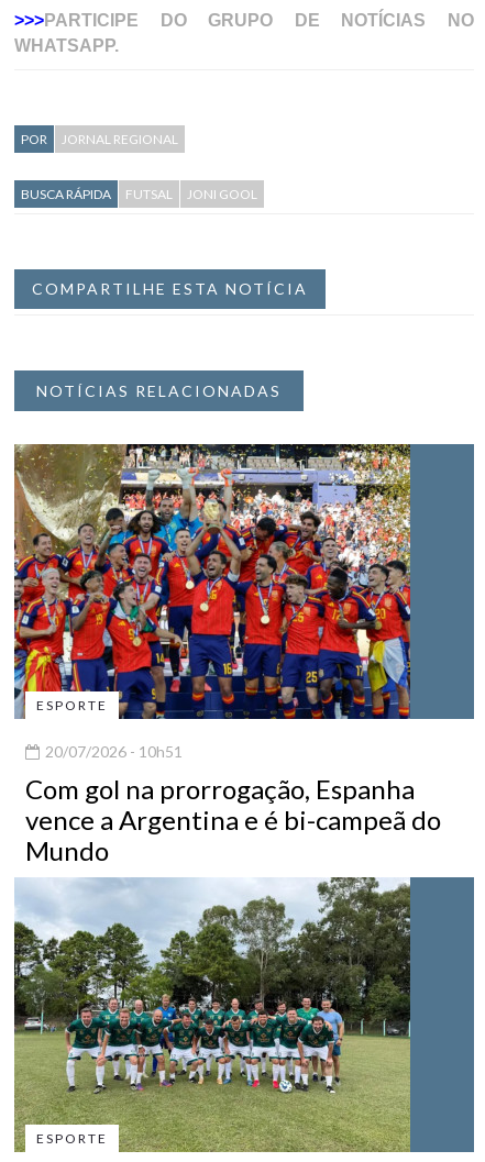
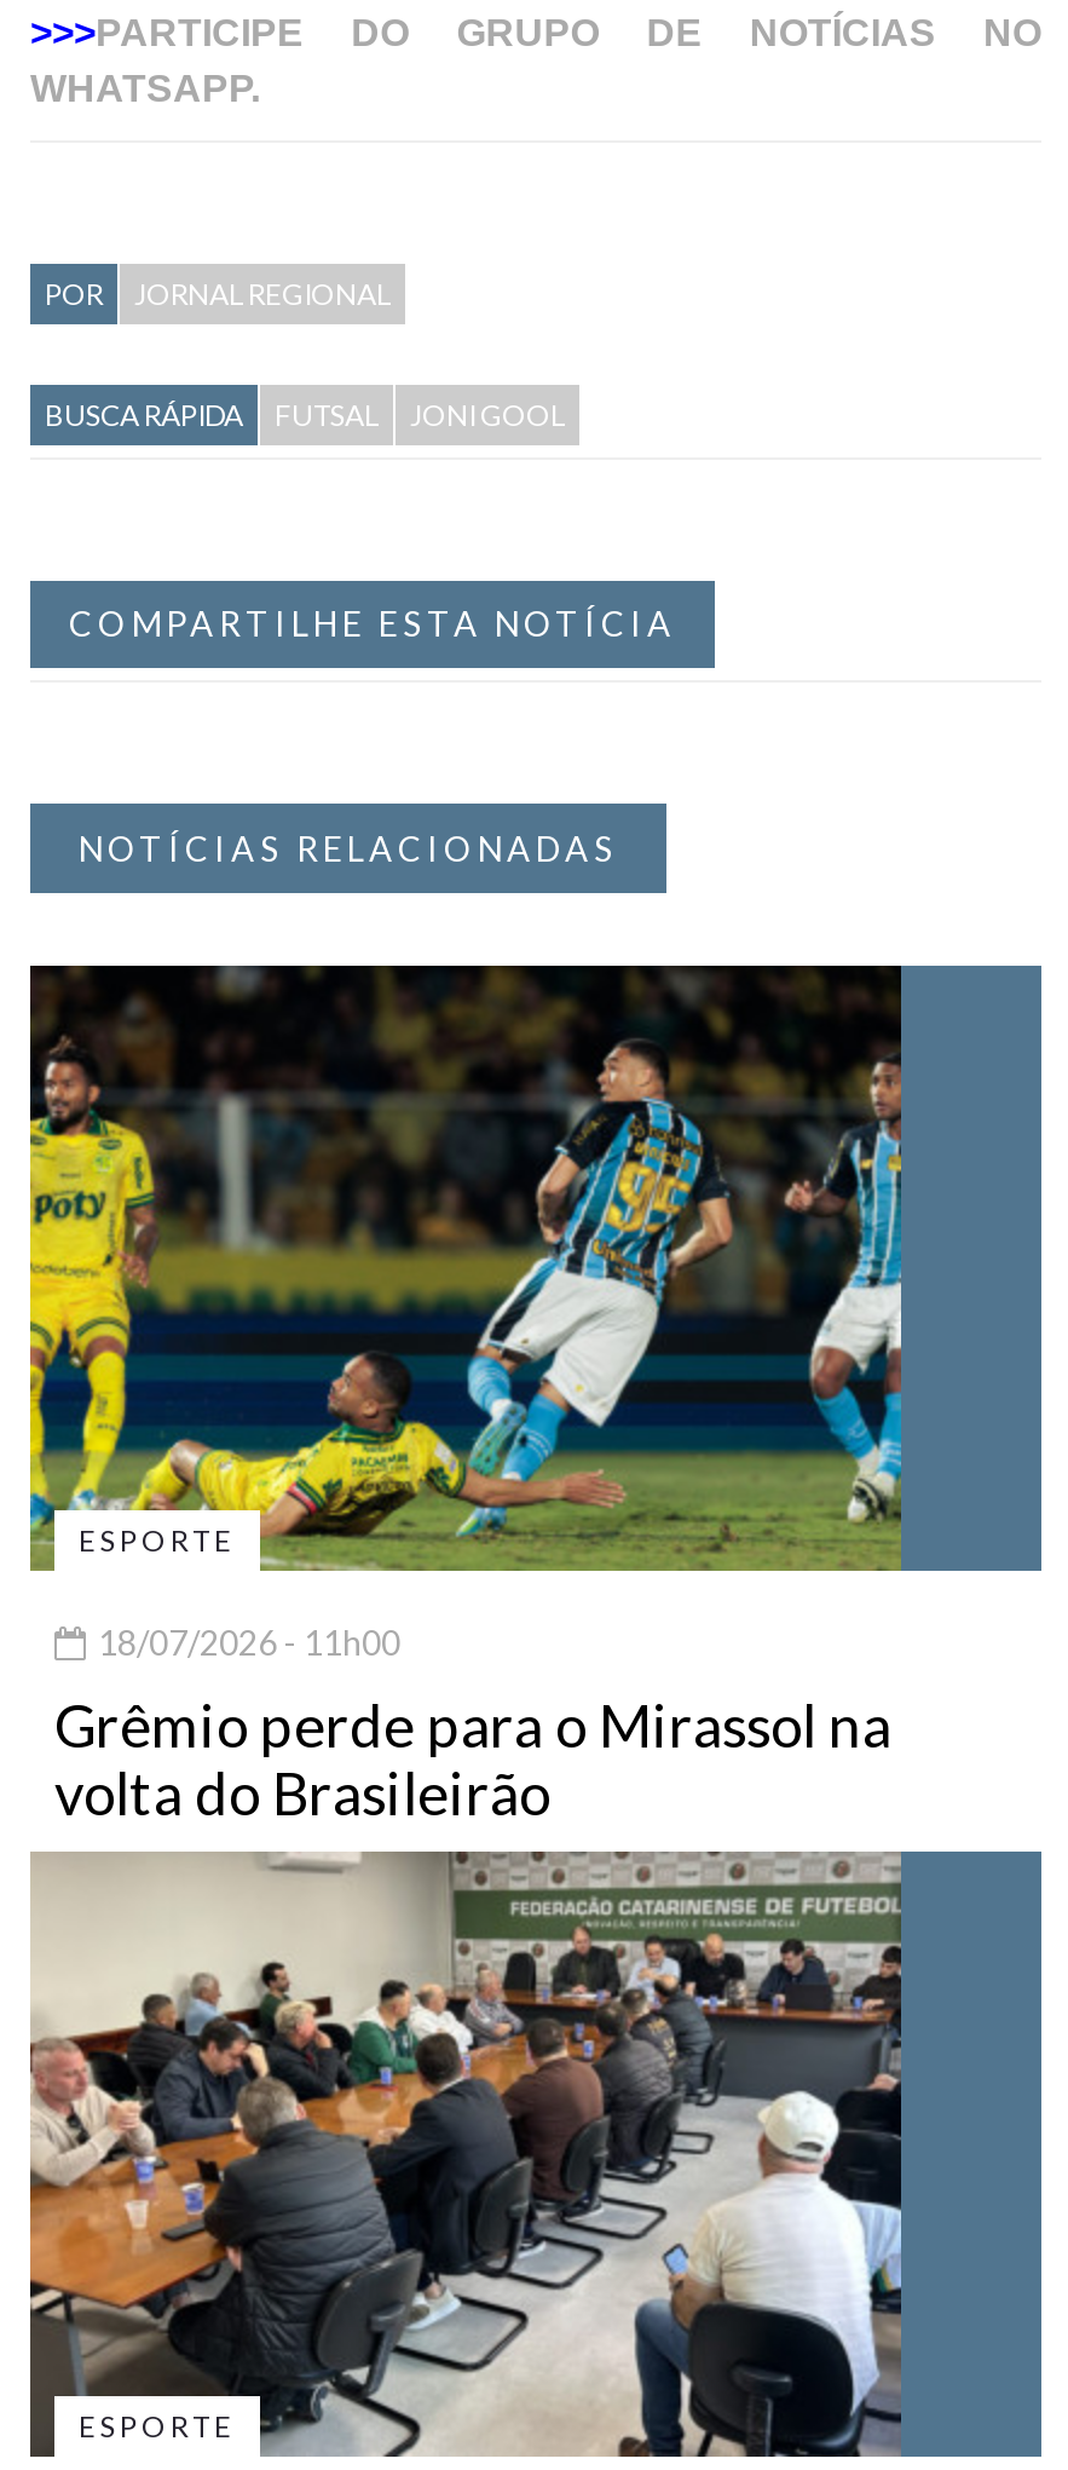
- [image]
- 20/07/2026 - 10h51
- Com gol na prorrogação, Espanha
- vence a Argentina e é bi-campeã do
- Mundo
+ [image]
+ 18/07/2026 - 11h00
+ Grêmio perde para o Mirassol na
+ volta do Brasileirão

- [image]
+ [image]
